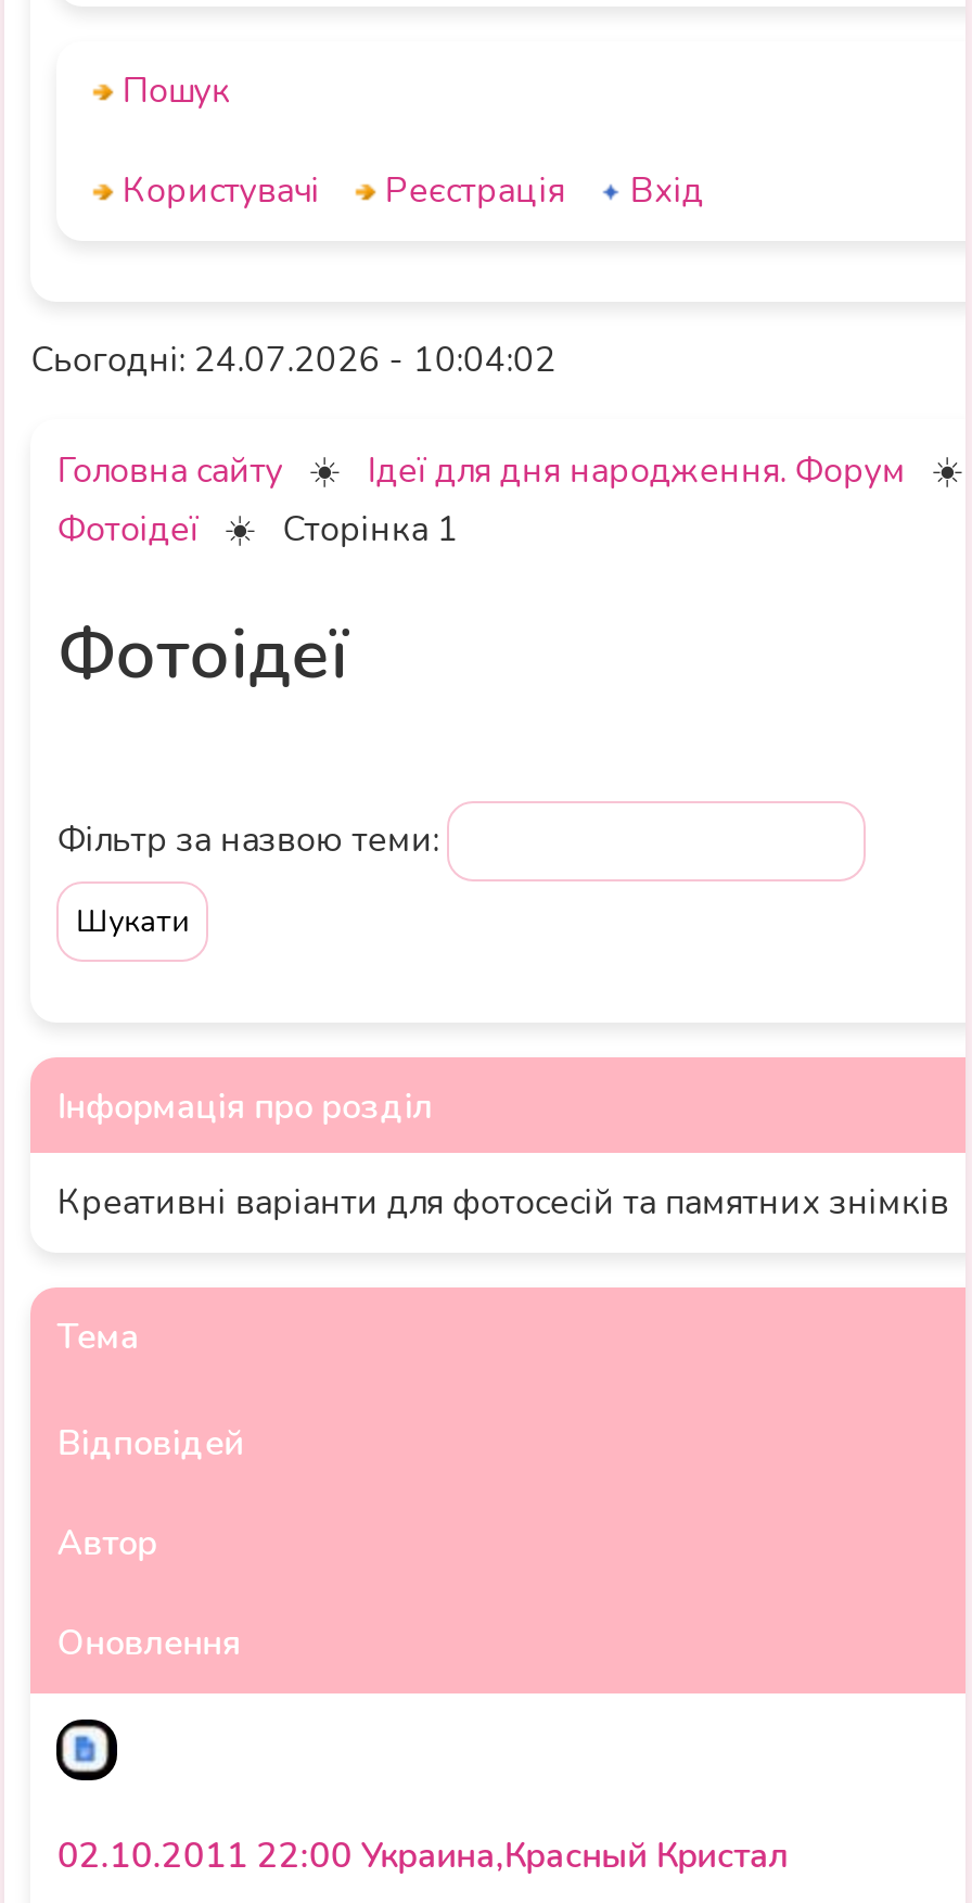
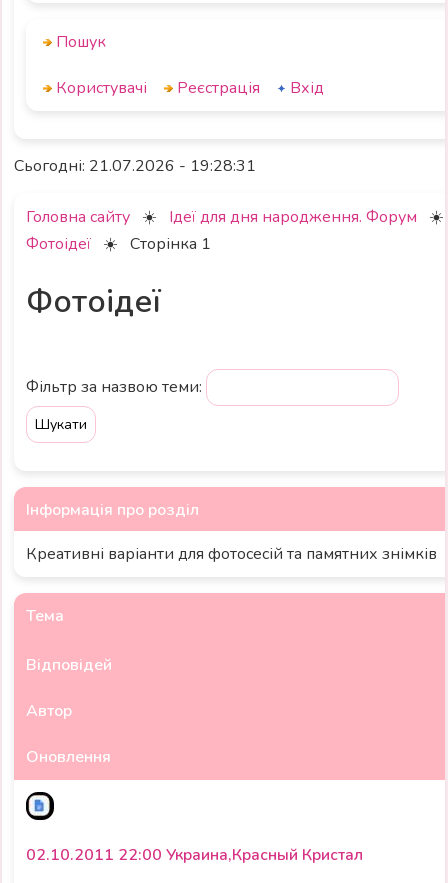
- Сьогодні: 24.07.2026 - 10:04:02
+ Сьогодні: 21.07.2026 - 19:28:31
